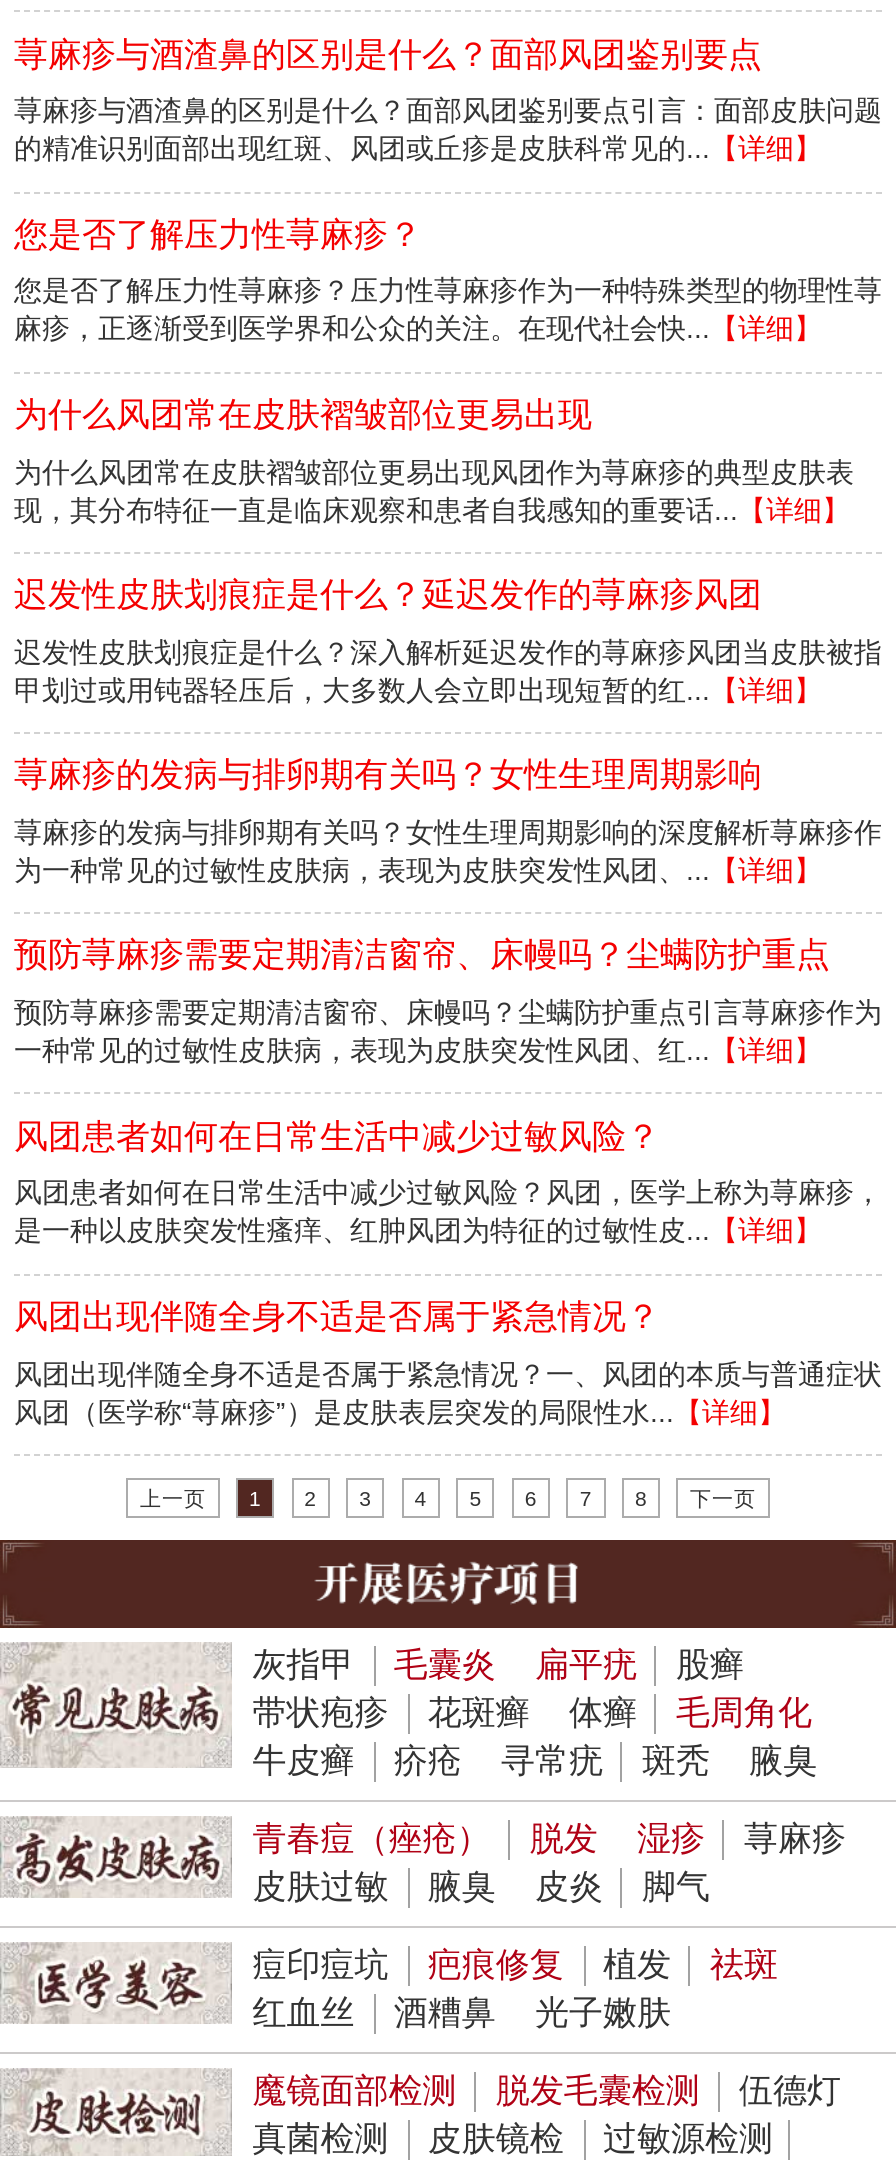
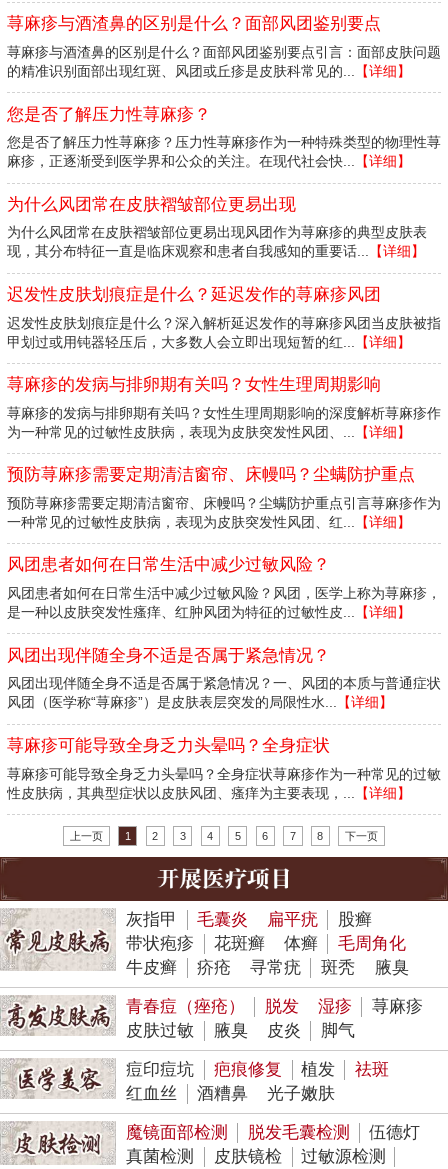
+ 荨麻疹可能导致全身乏力头晕吗？全身症状
+ 荨麻疹可能导致全身乏力头晕吗？全身症状荨麻疹作为一种常见的过敏
+ 性皮肤病，其典型症状以皮肤风团、瘙痒为主要表现，...【详细】
